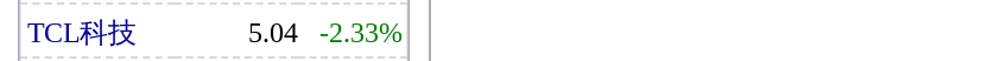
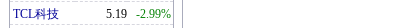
- 5.04
+ 5.19

- -2.33%
+ -2.99%
